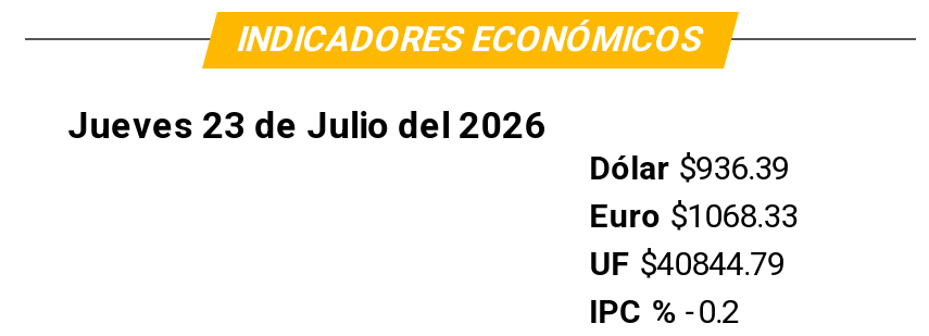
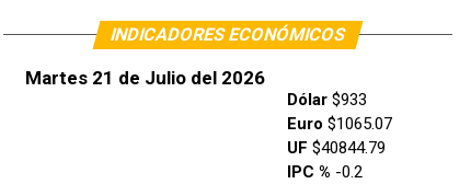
- Jueves 23 de Julio del 2026
+ Martes 21 de Julio del 2026

- Dólar $936.39
+ Dólar $933

- Euro $1068.33
+ Euro $1065.07
